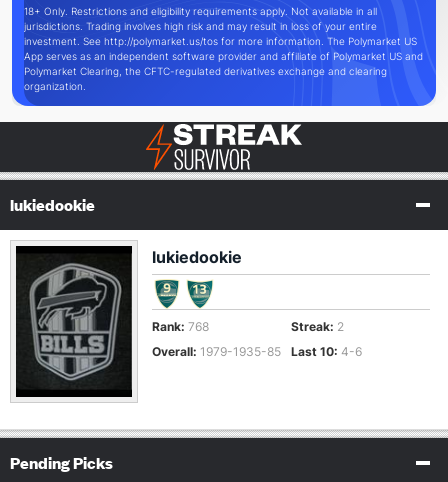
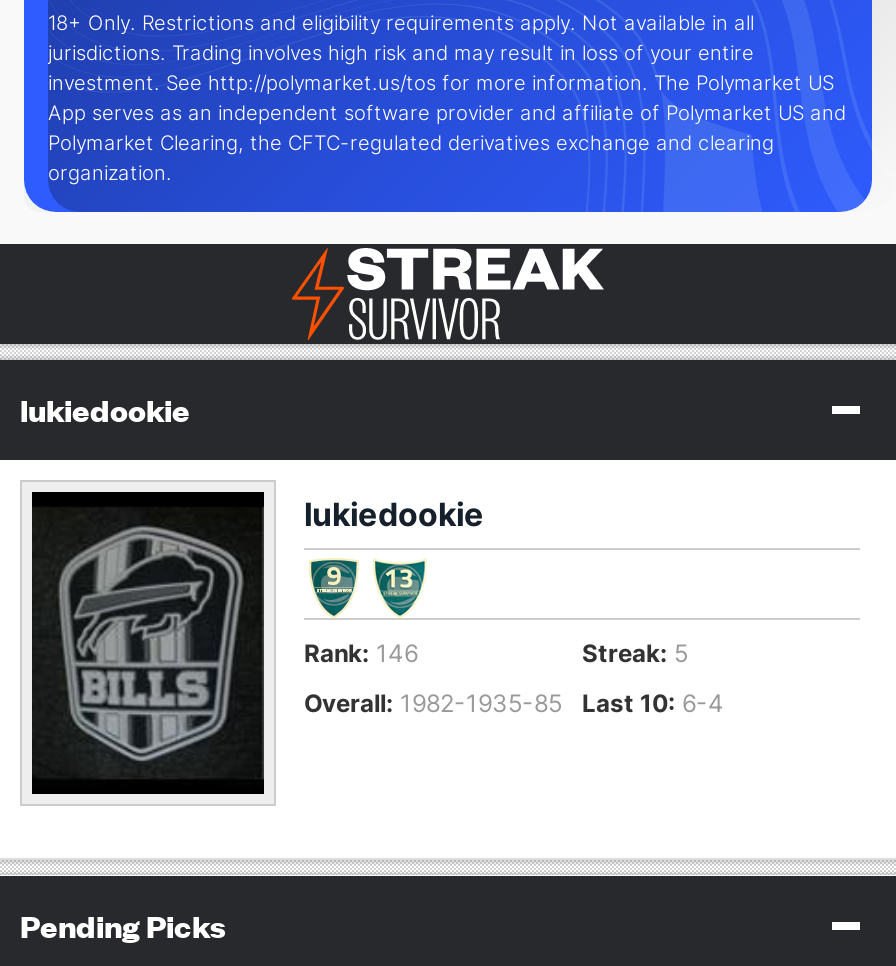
- Rank: 768
+ Rank: 146

- Streak: 2
+ Streak: 5

- Overall: 1979-1935-85
+ Overall: 1982-1935-85

- Last 10: 4-6
+ Last 10: 6-4
